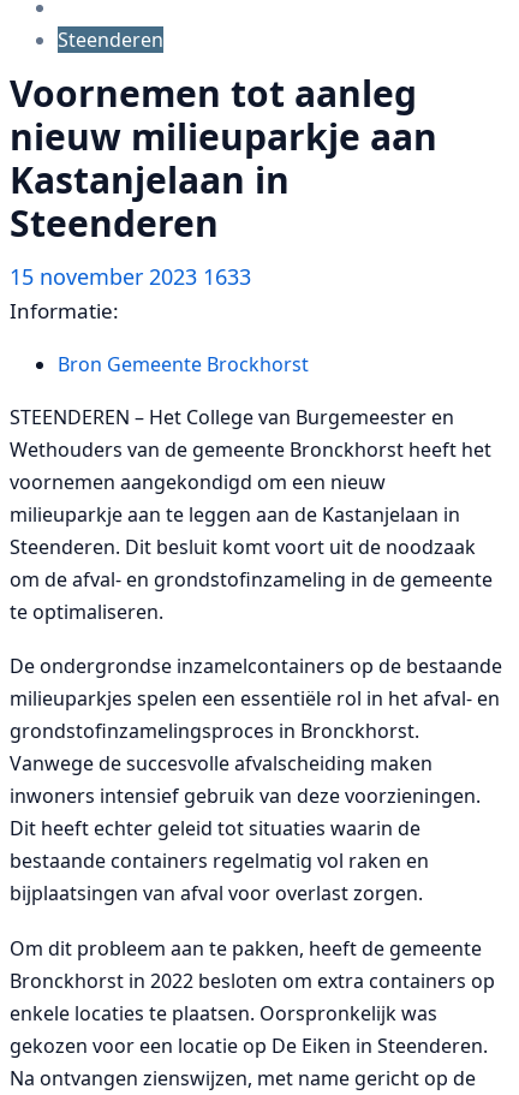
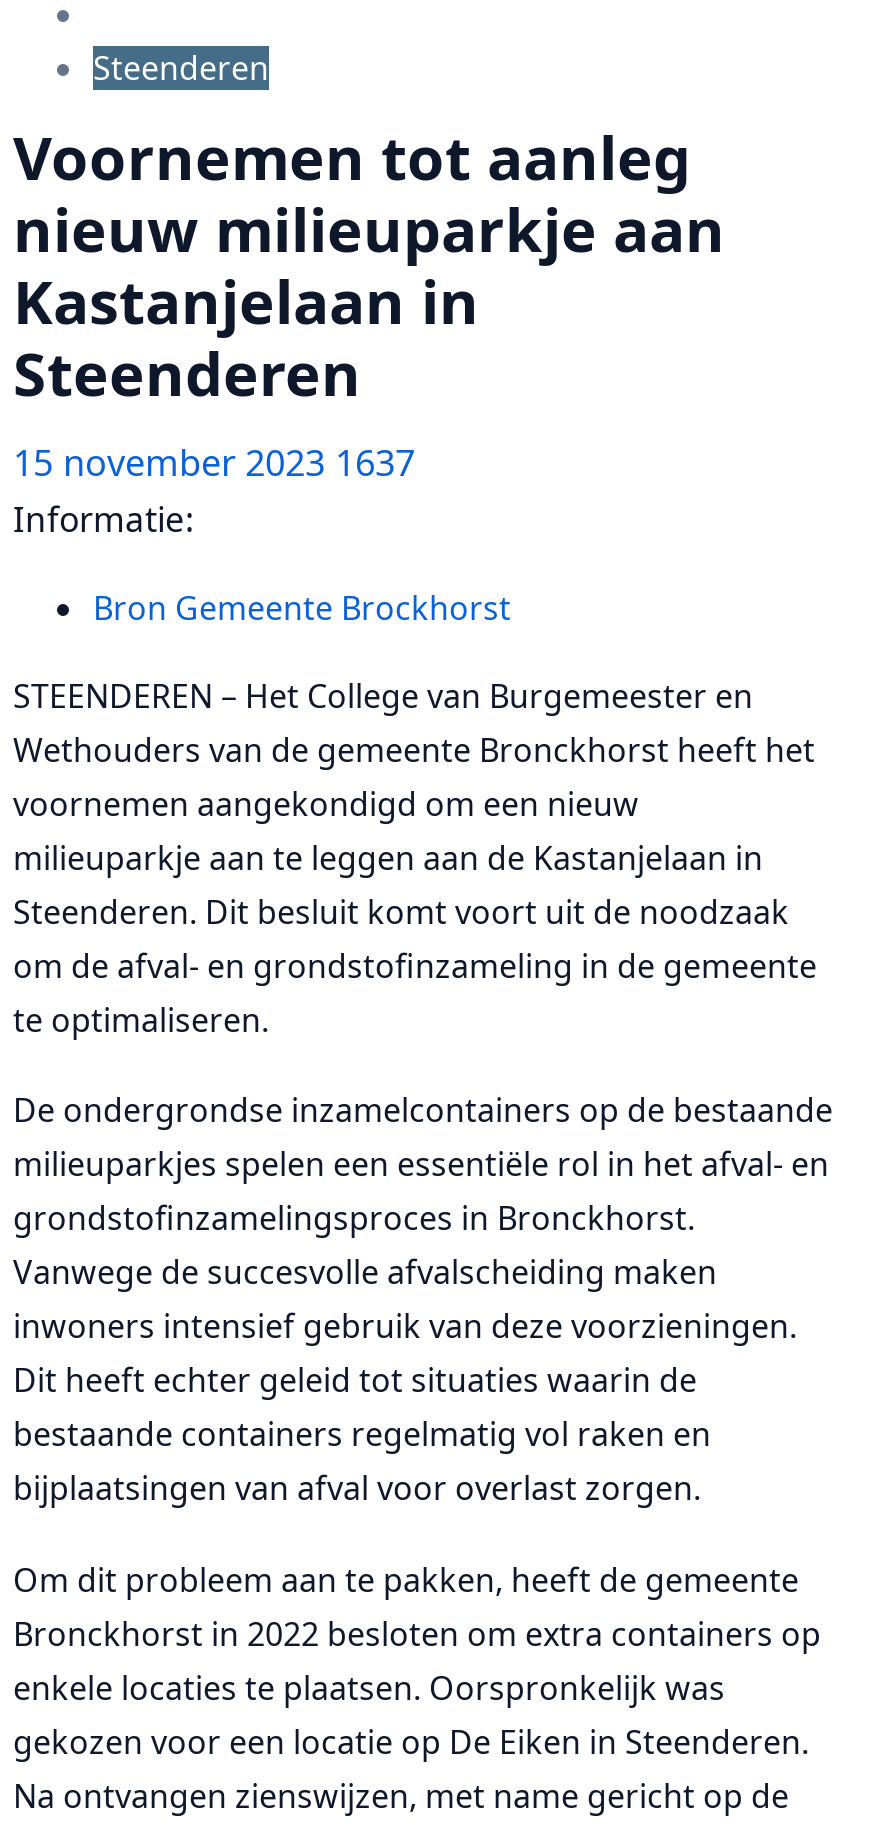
- 15 november 2023 1633
+ 15 november 2023 1637
